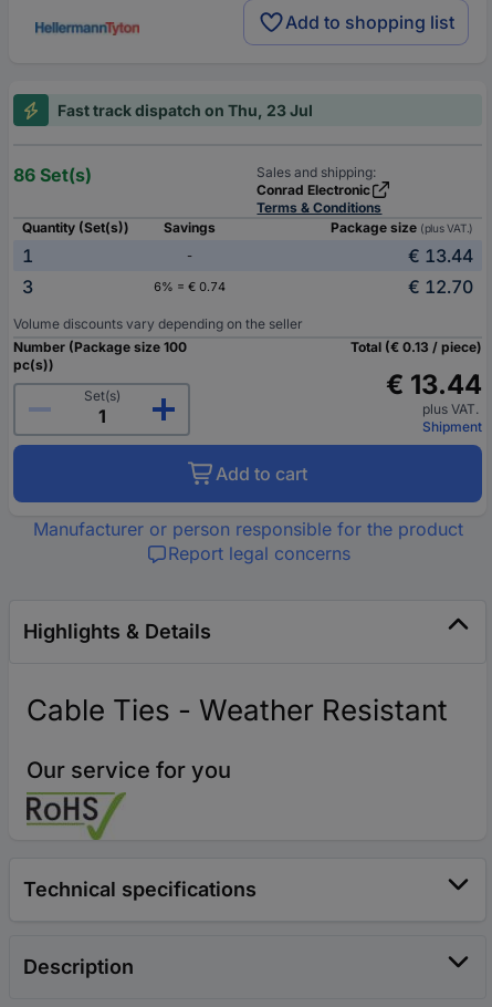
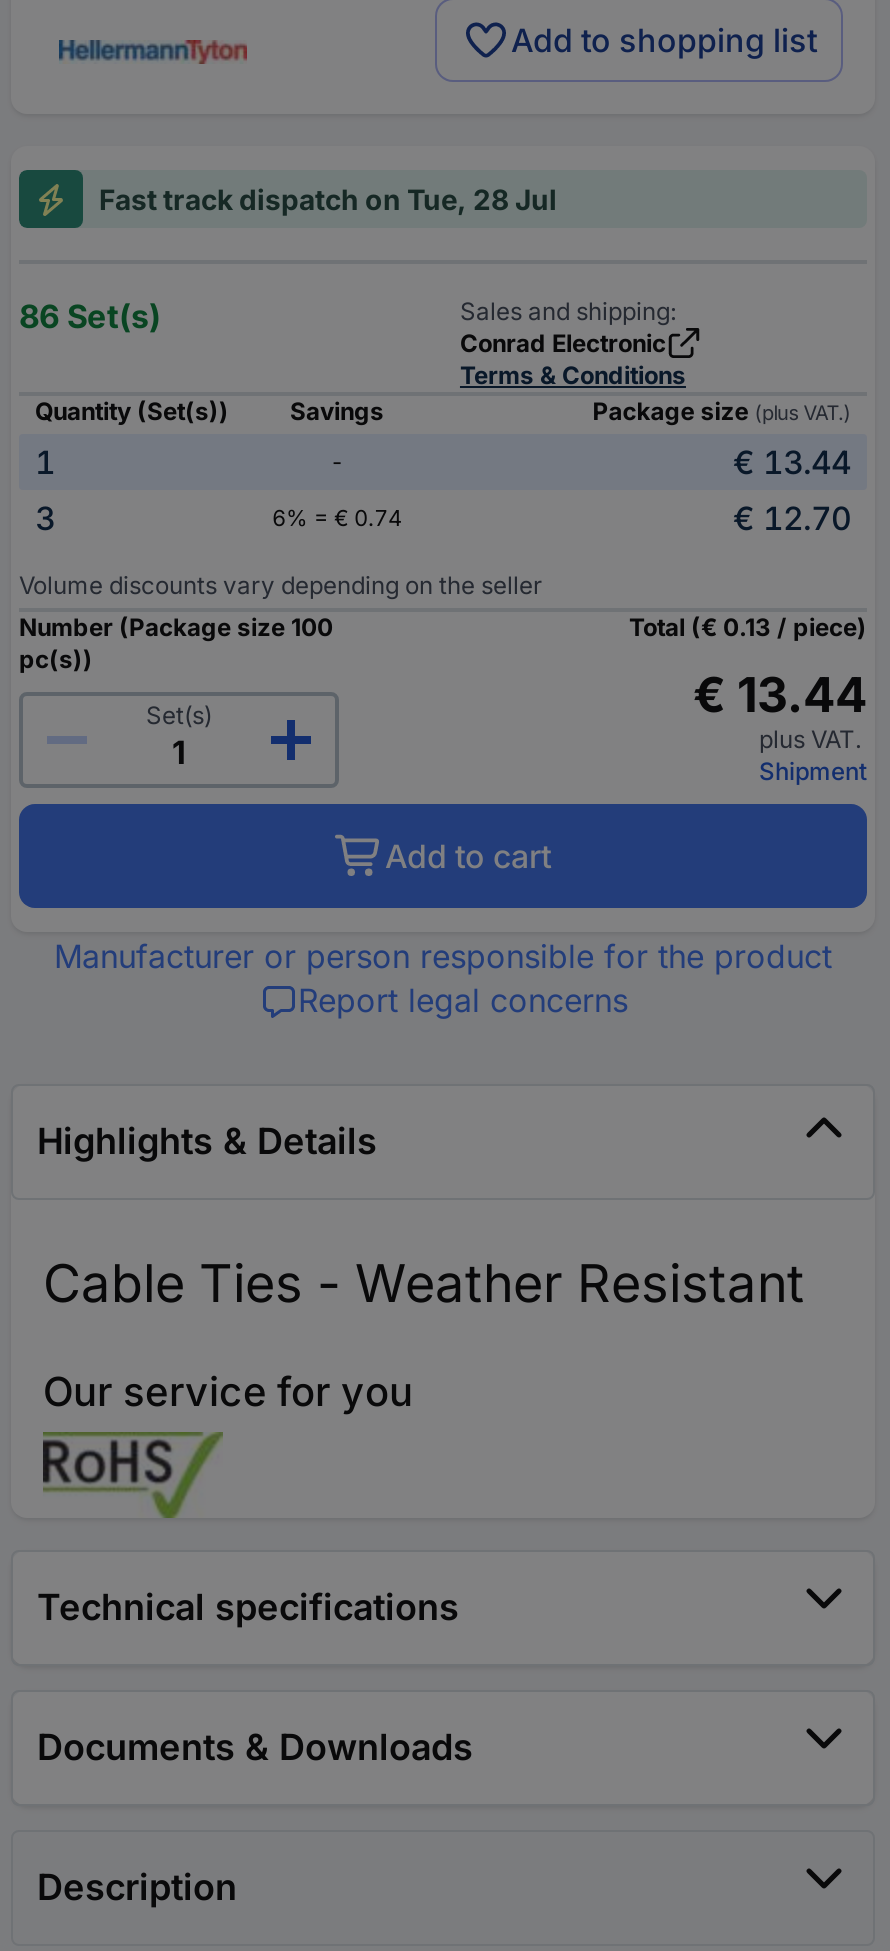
- Fast track dispatch on Thu, 23 Jul
+ Fast track dispatch on Tue, 28 Jul

+ Documents & Downloads
